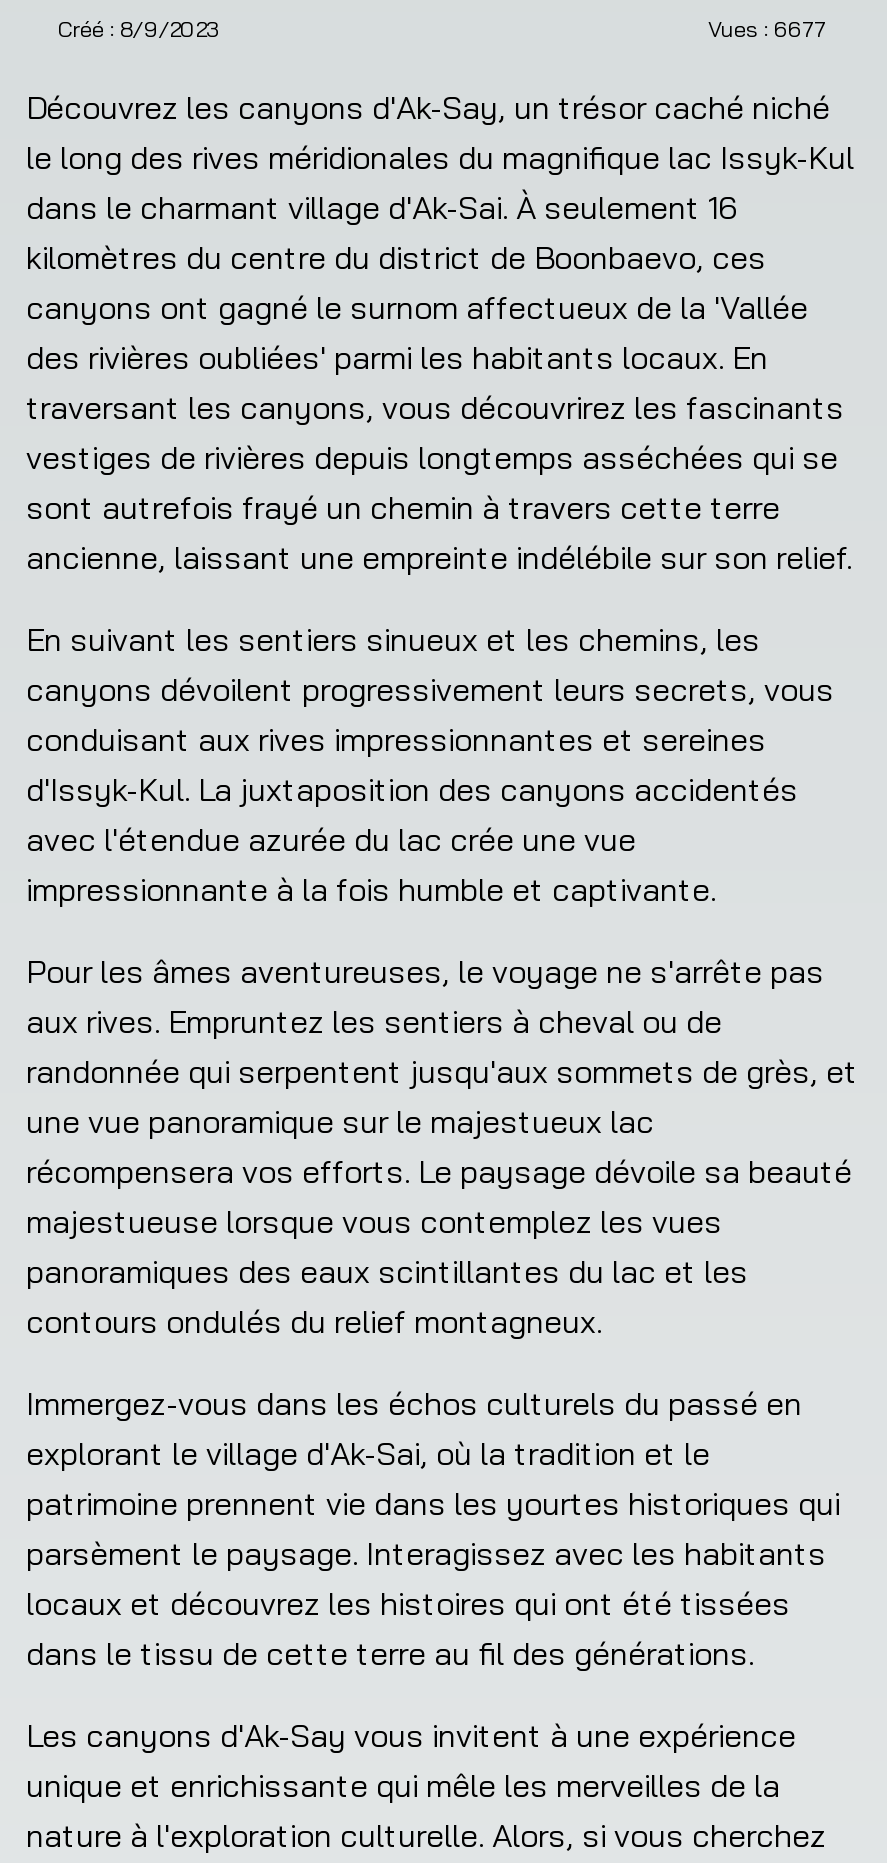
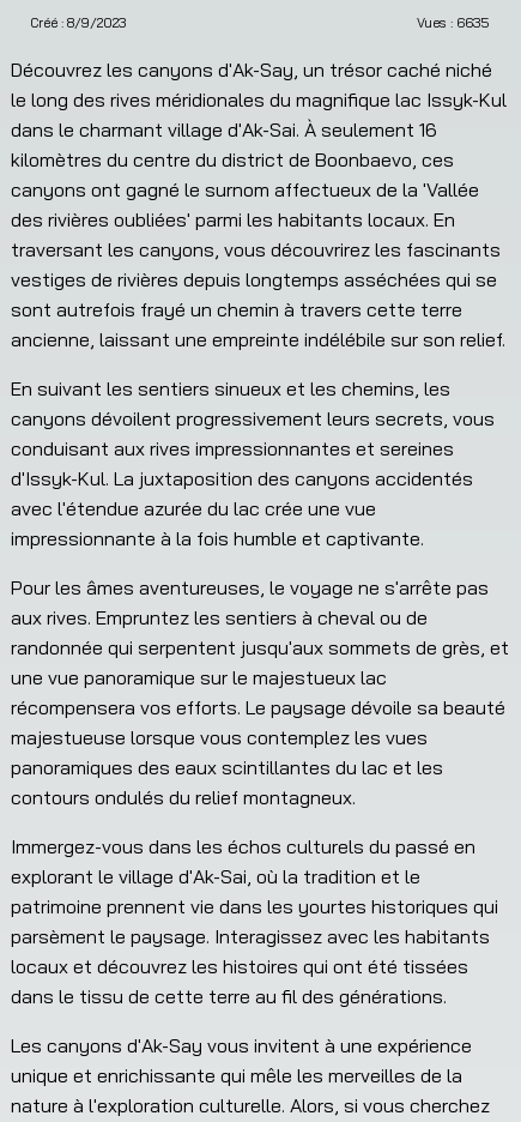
- Vues : 6677
+ Vues : 6635
